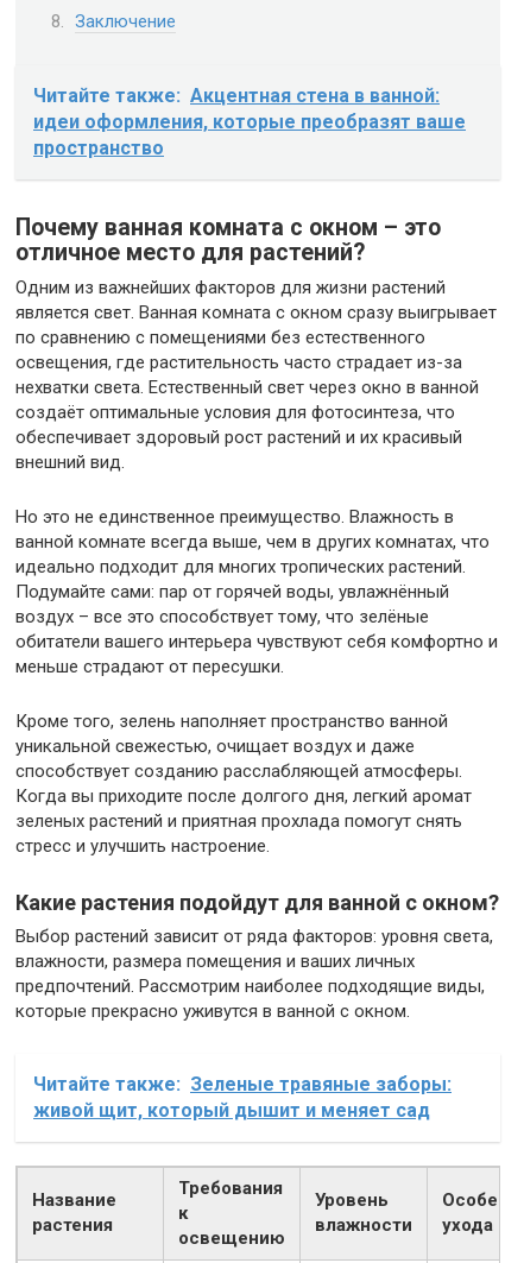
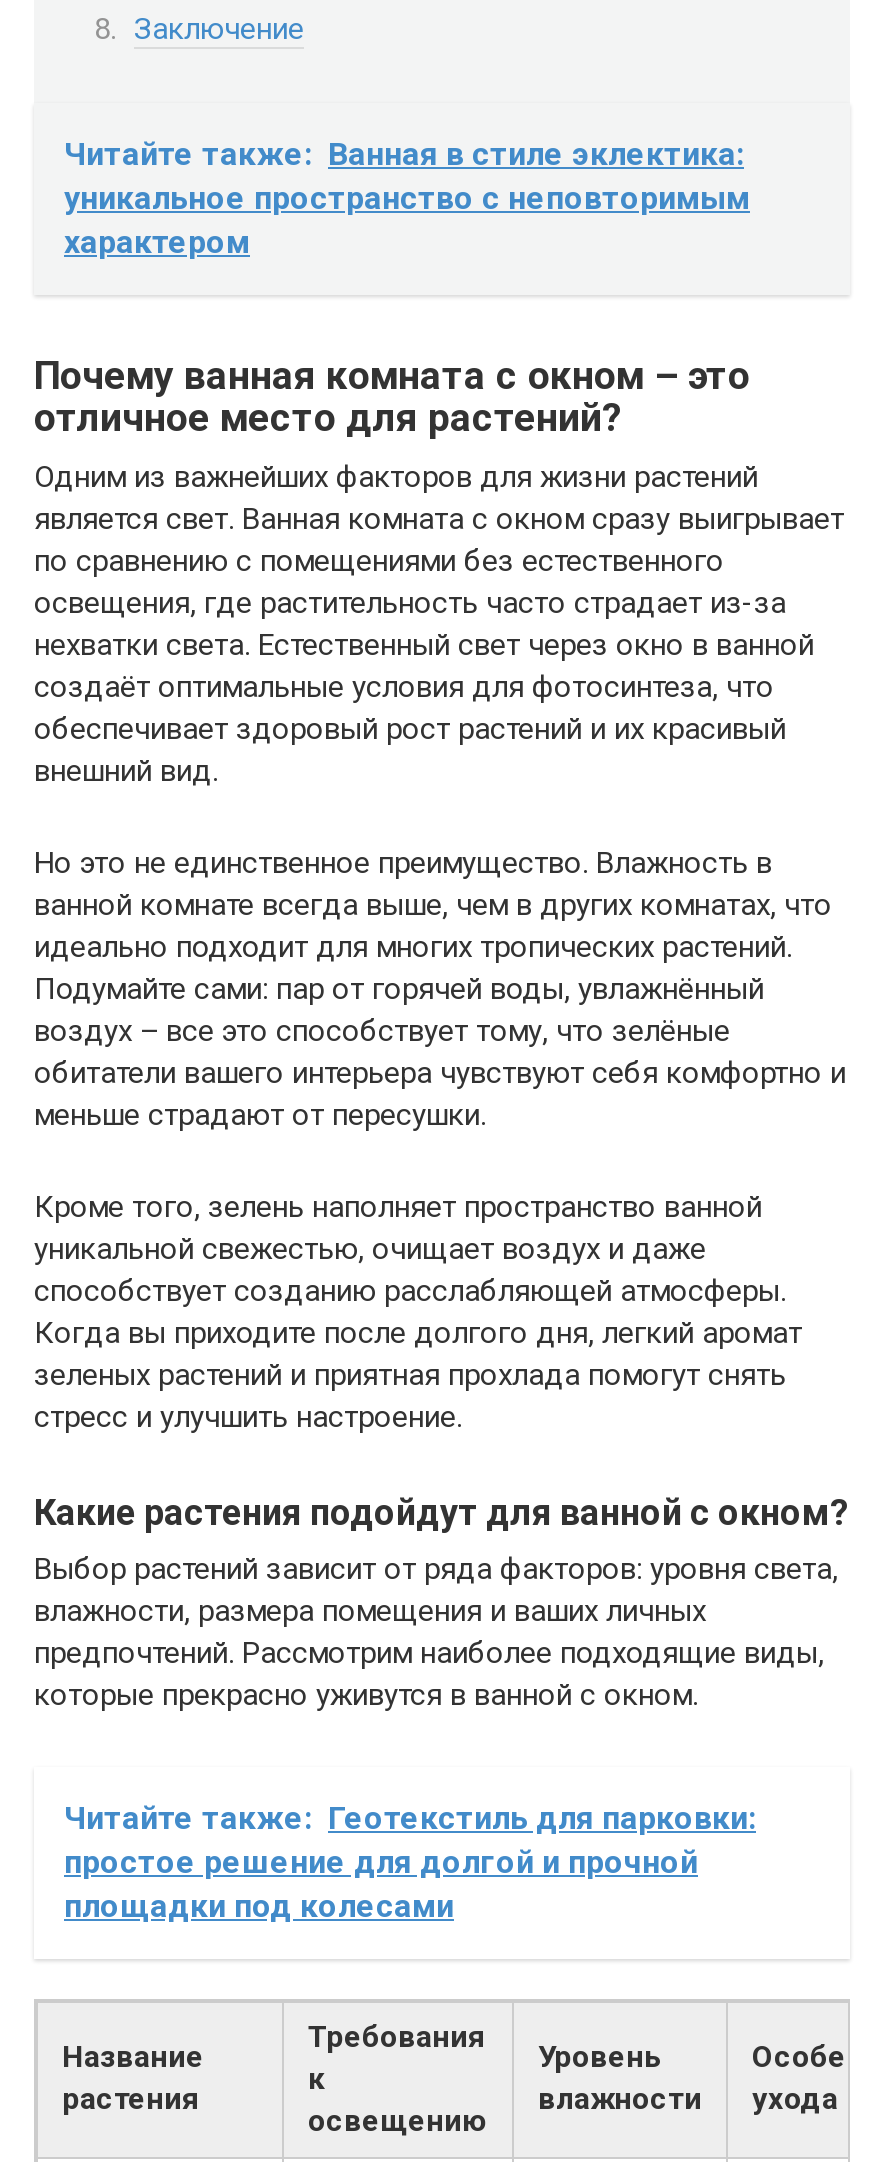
- Читайте также: Акцентная стена в ванной:
- идеи оформления, которые преобразят ваше
- пространство
+ Читайте также: Ванная в стиле эклектика:
+ уникальное пространство с неповторимым
+ характером

- Читайте также: Зеленые травяные заборы:
- живой щит, который дышит и меняет сад
+ Читайте также: Геотекстиль для парковки:
+ простое решение для долгой и прочной
+ площадки под колесами
